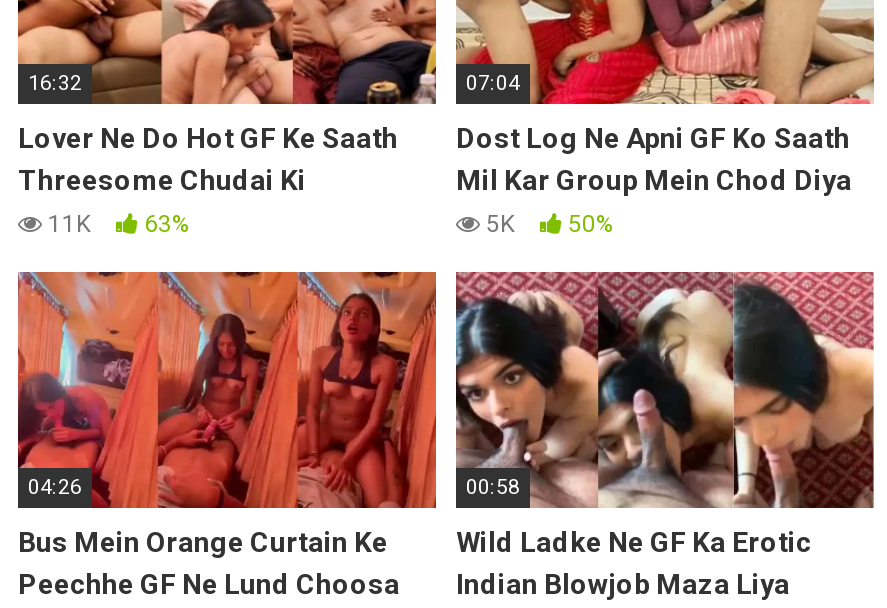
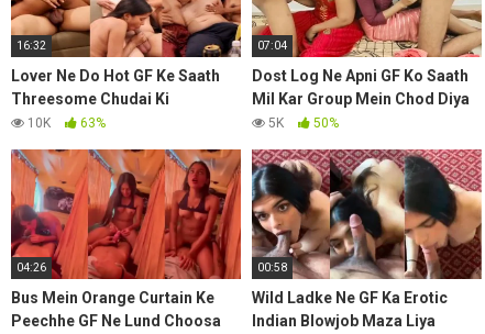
- 11K 63%
+ 10K 63%
